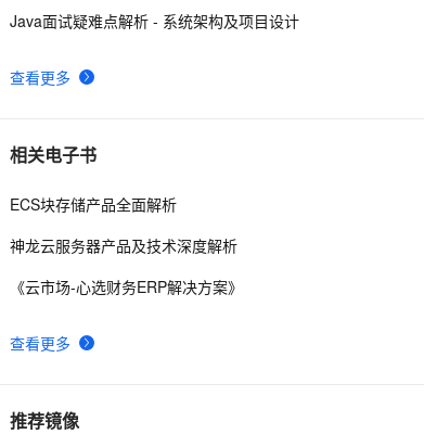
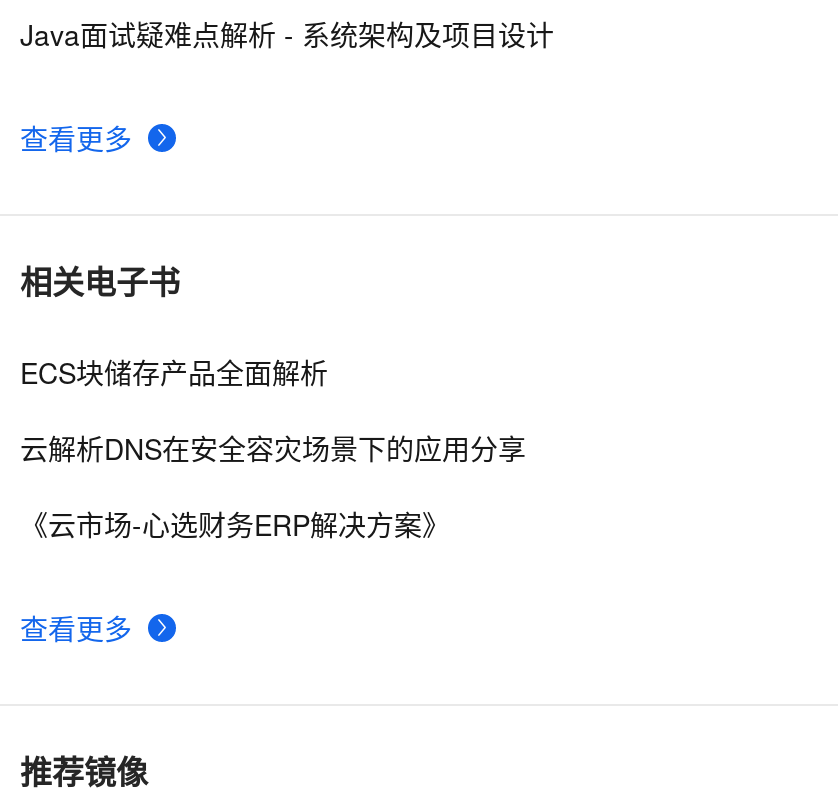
- ECS块存储产品全面解析
+ ECS块储存产品全面解析

- 神龙云服务器产品及技术深度解析
+ 云解析DNS在安全容灾场景下的应用分享
